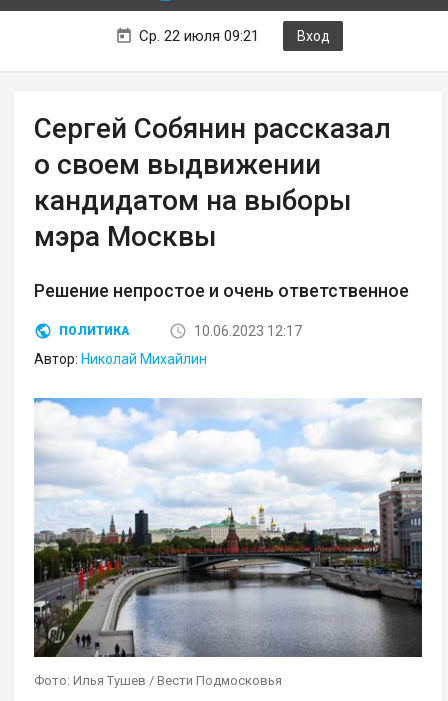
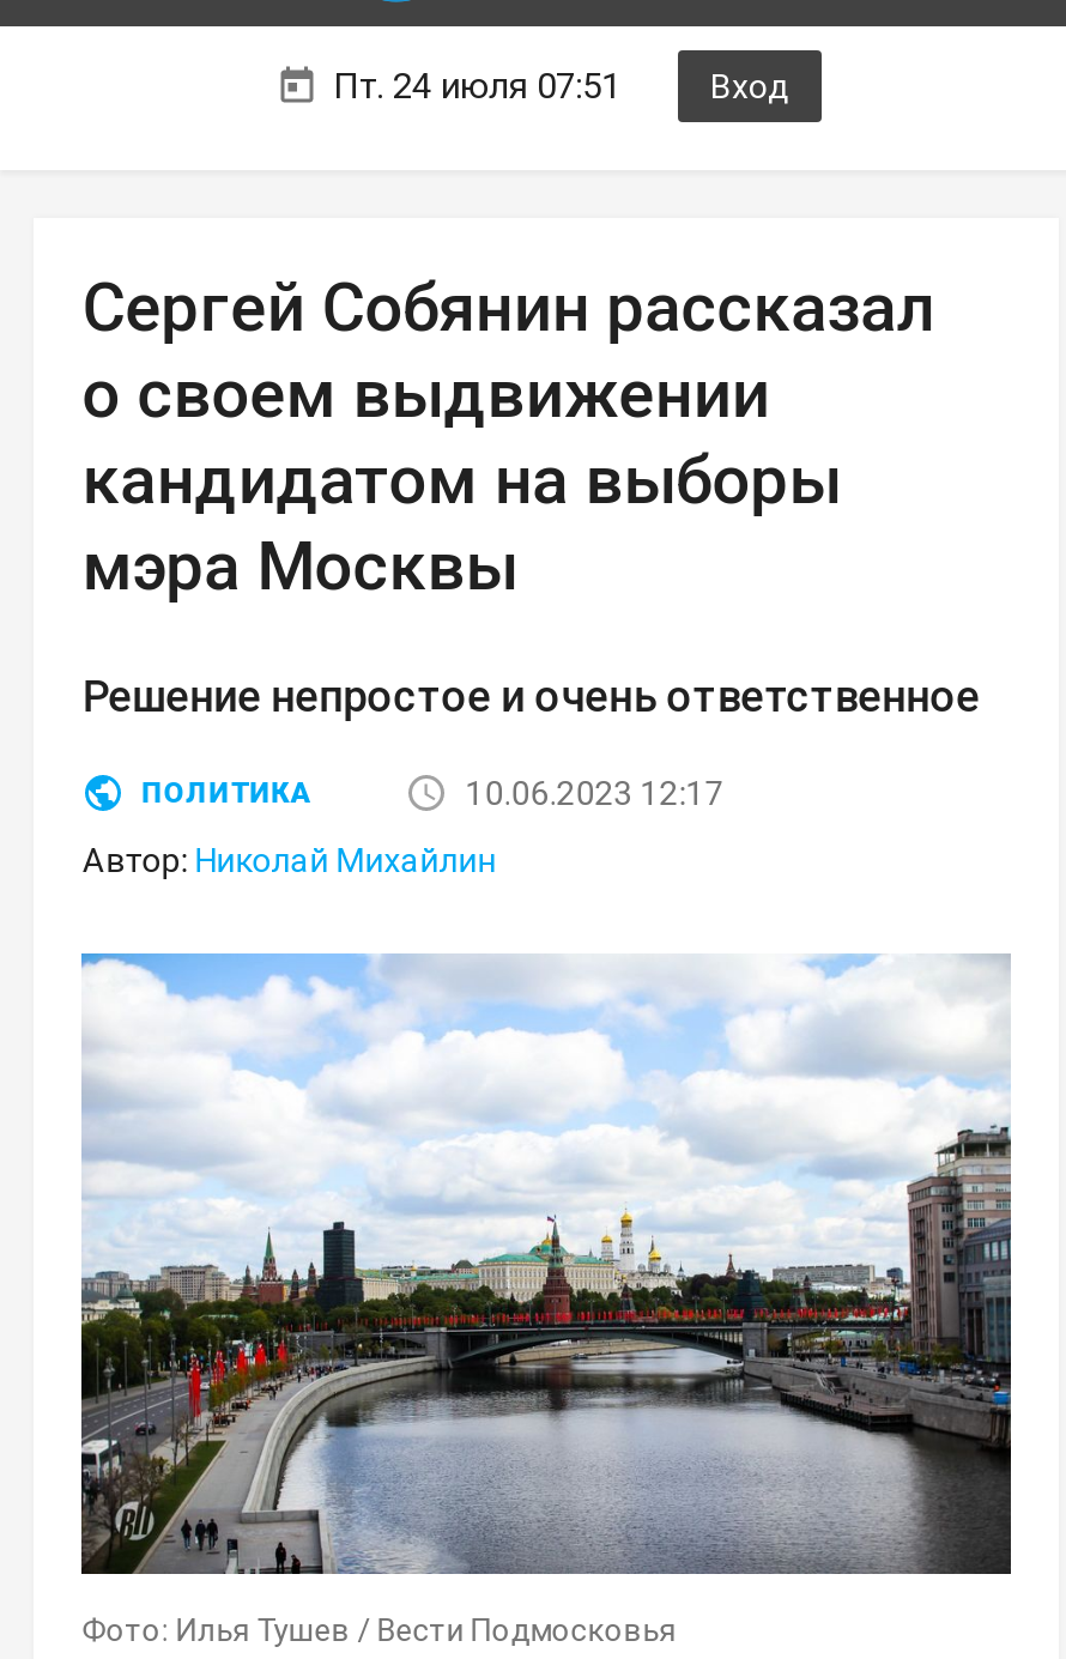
- Ср. 22 июля 09:21
+ Пт. 24 июля 07:51
